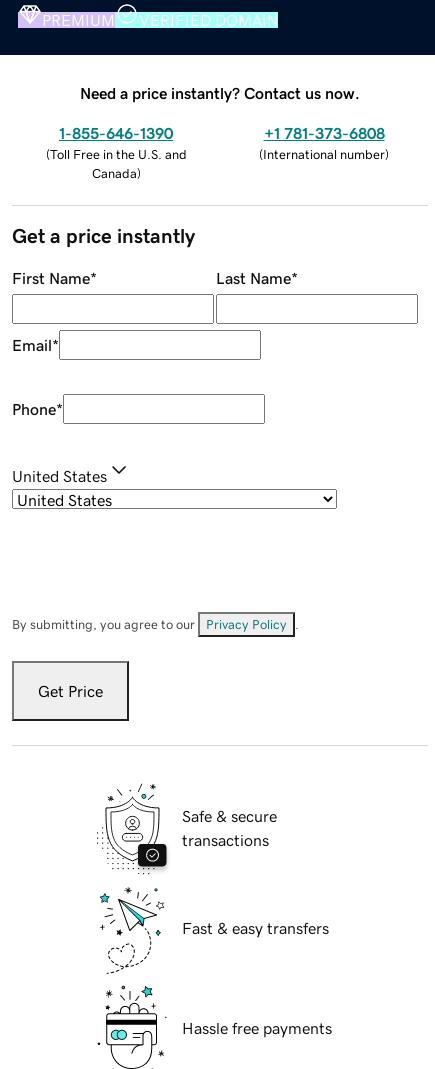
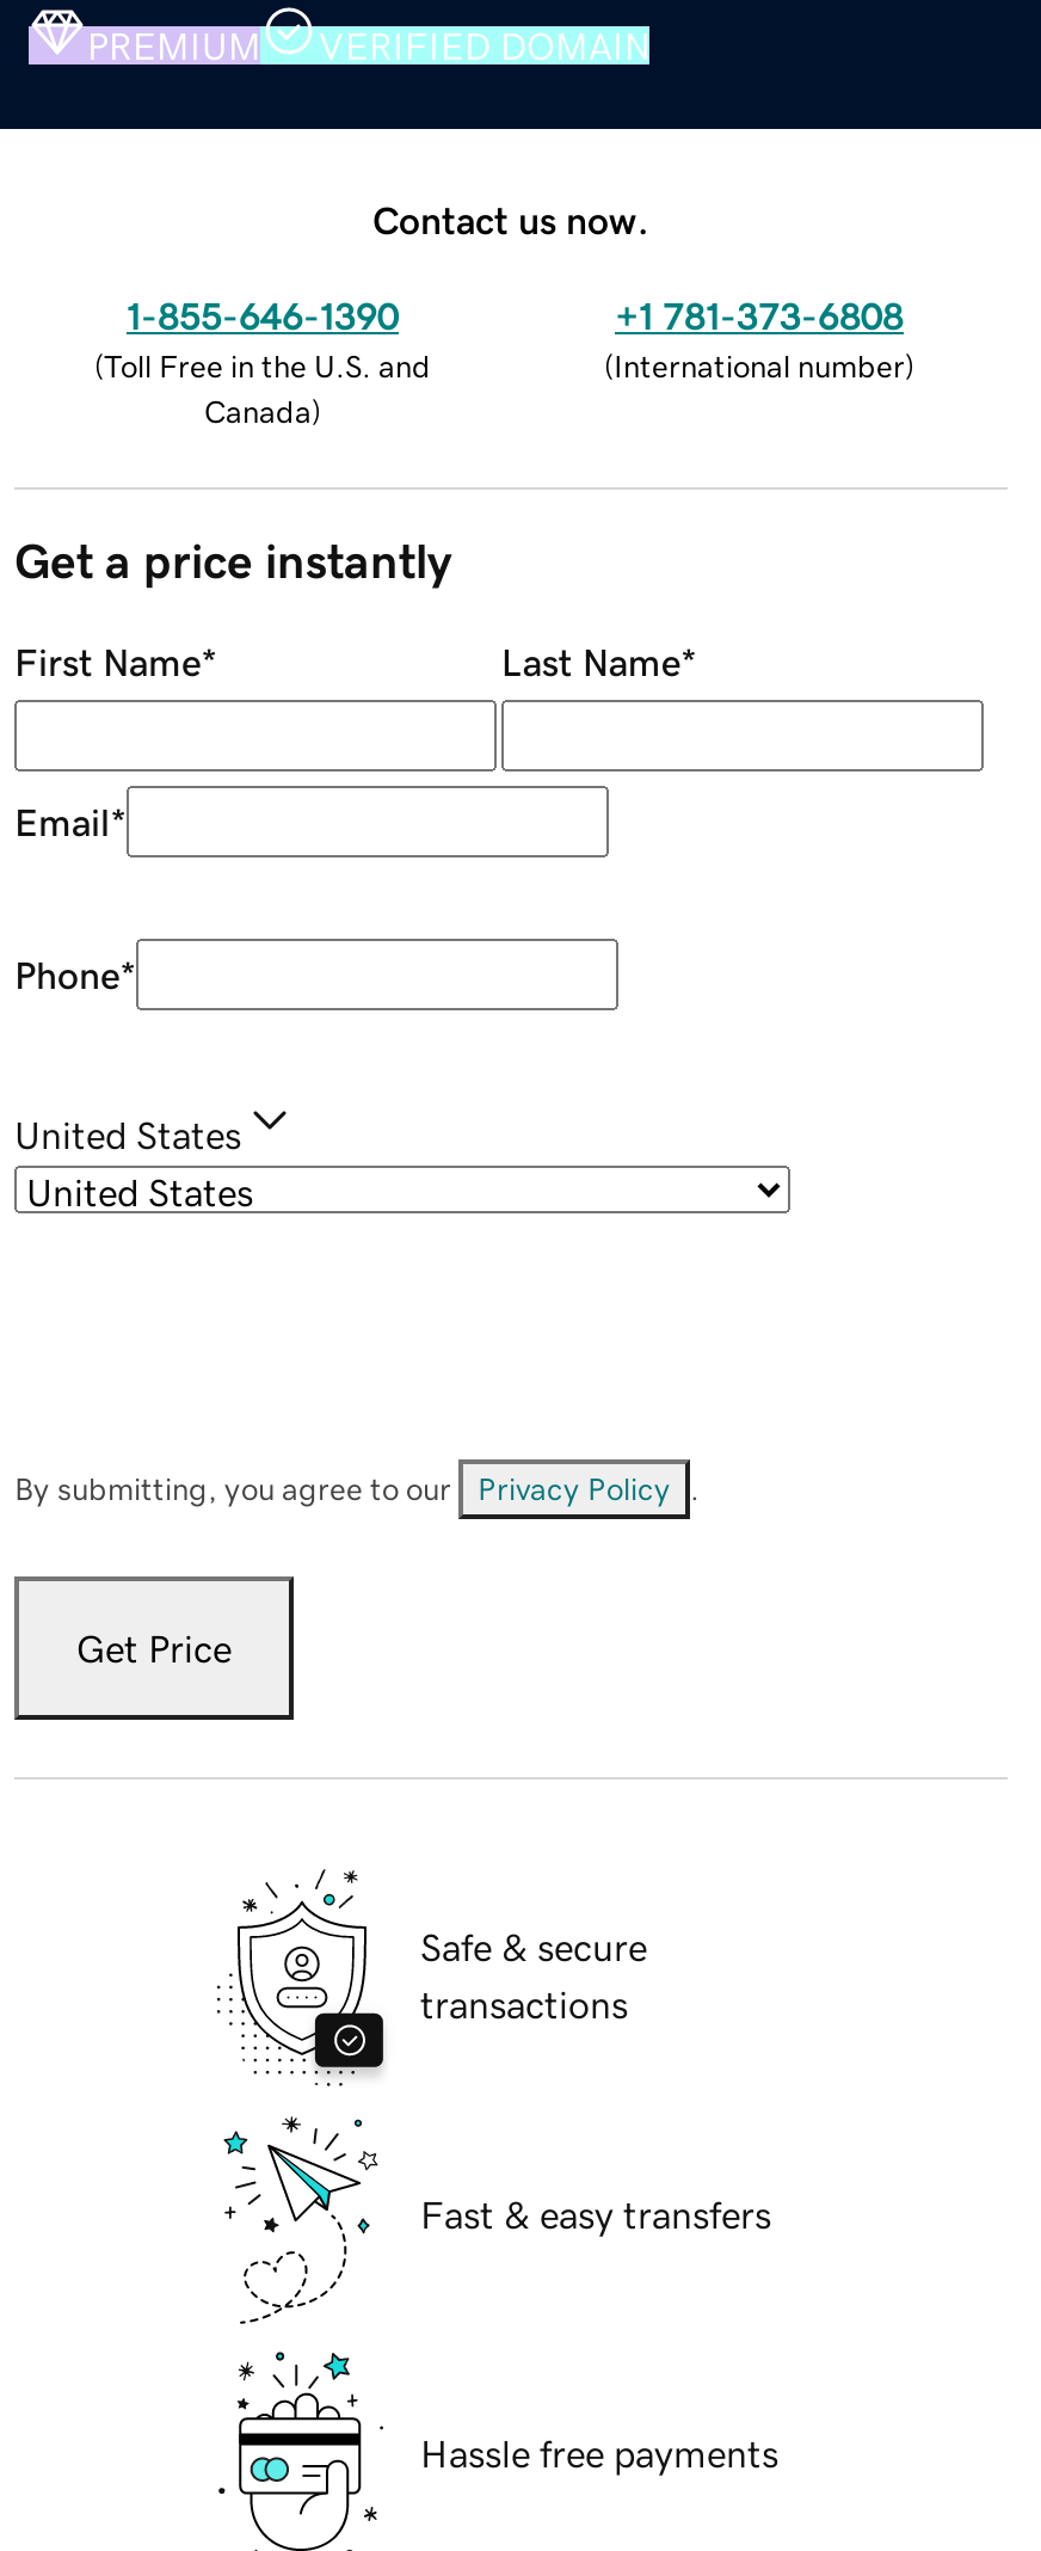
- Need a price instantly? Contact us now.
+ Contact us now.
